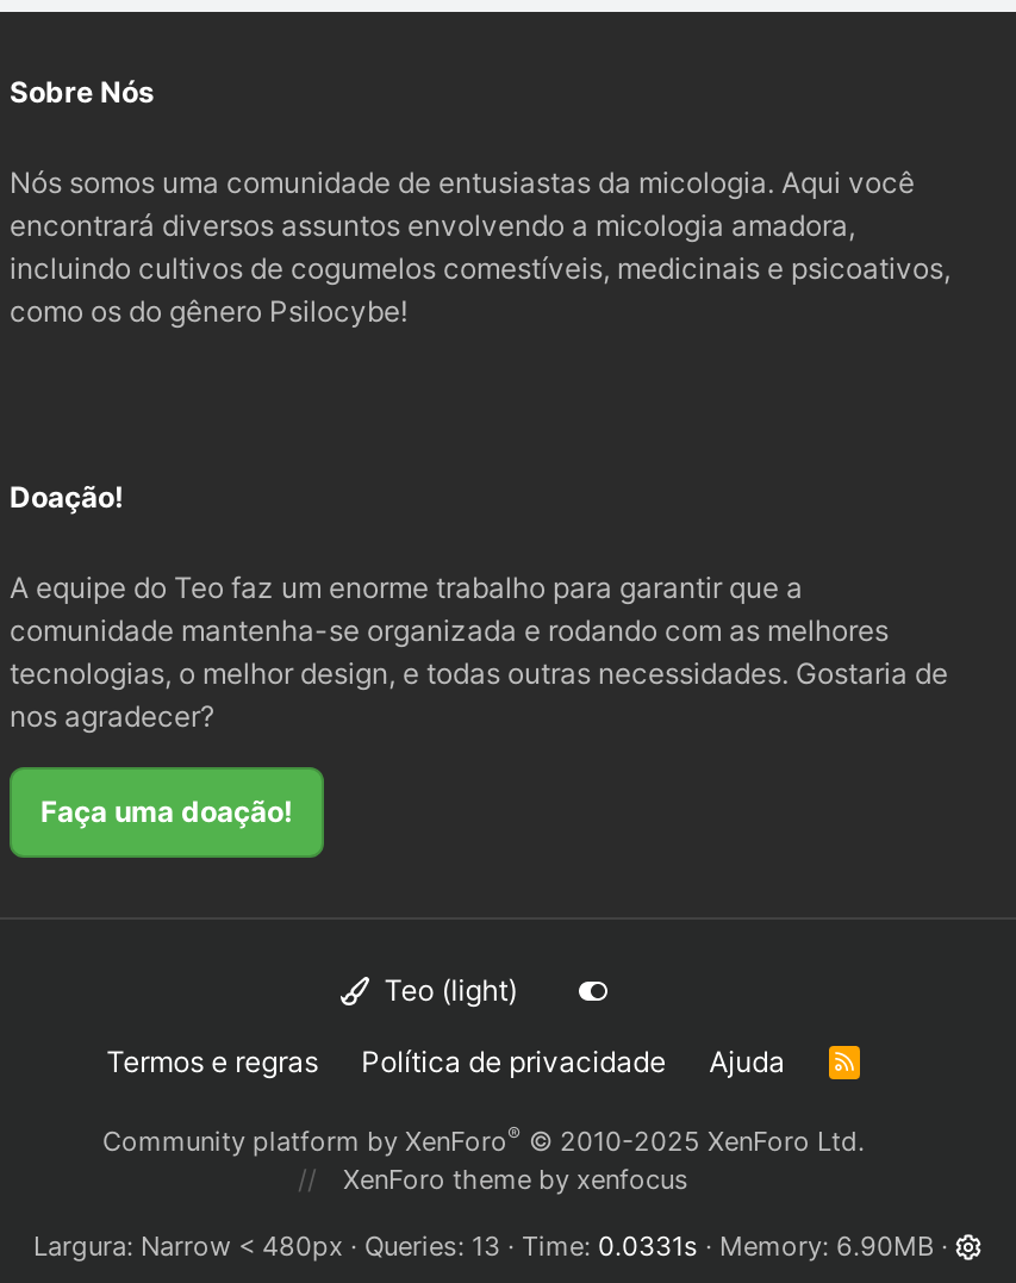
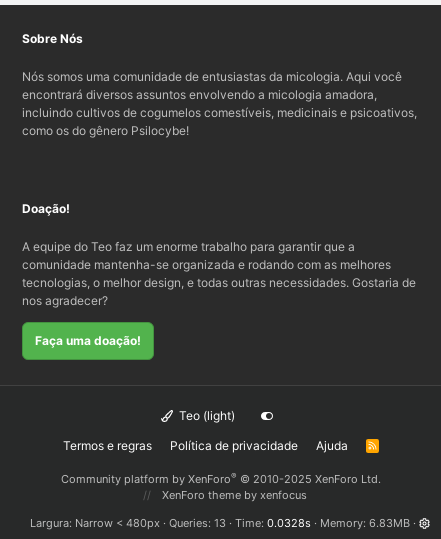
- Time 0.0331s
+ Time 0.0328s

- Memory 6.90MB
+ Memory 6.83MB
